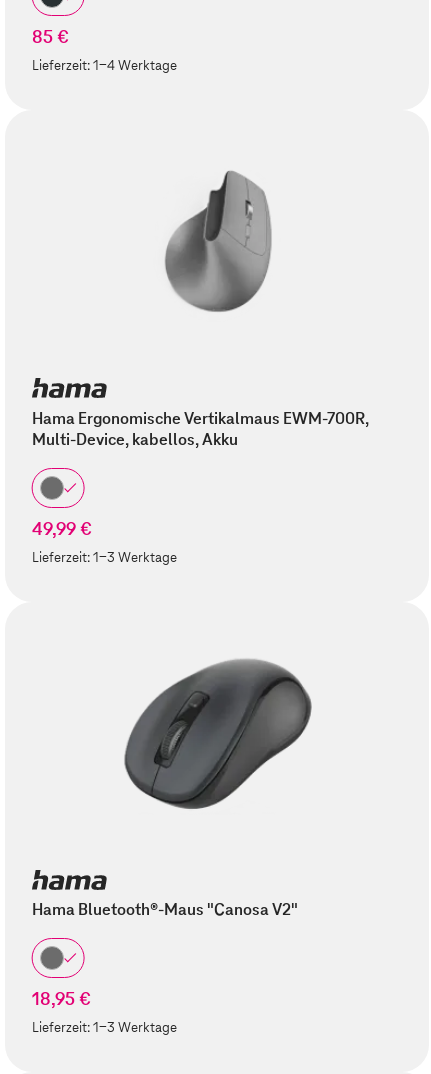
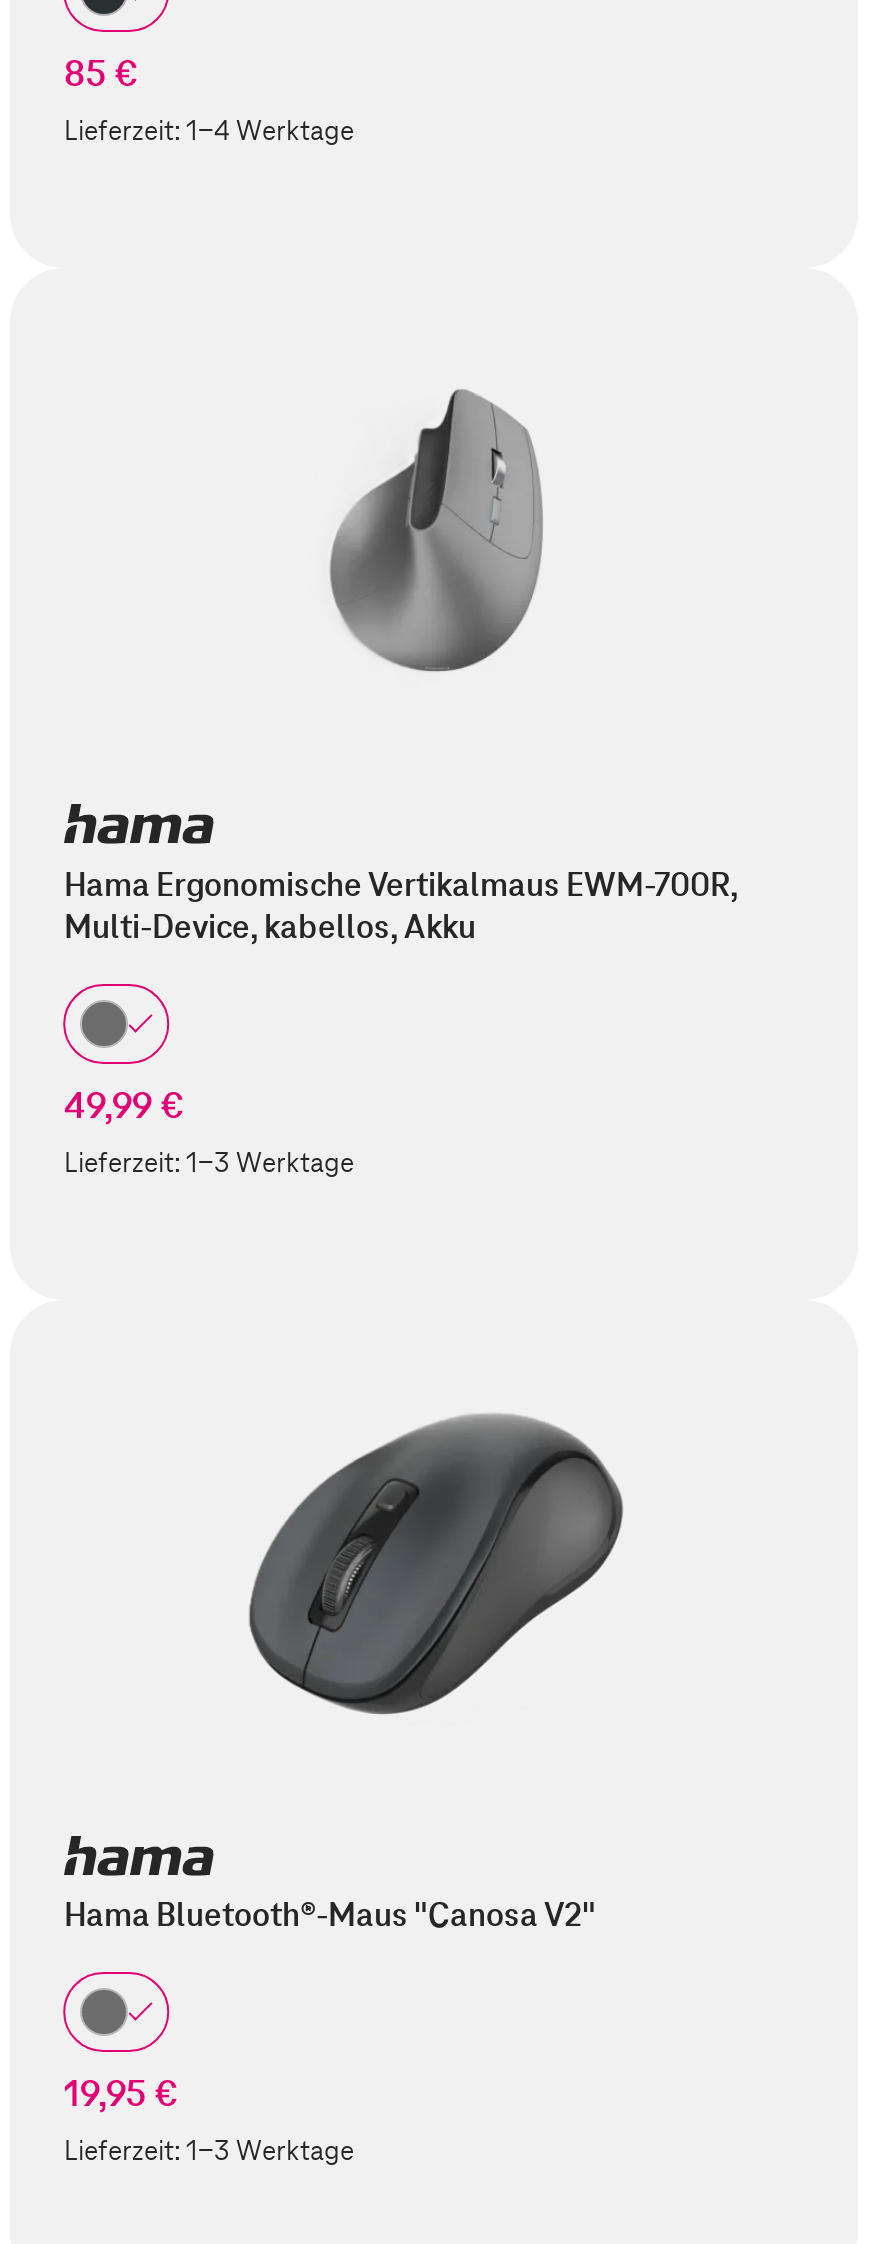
- 18,95 €
+ 19,95 €
